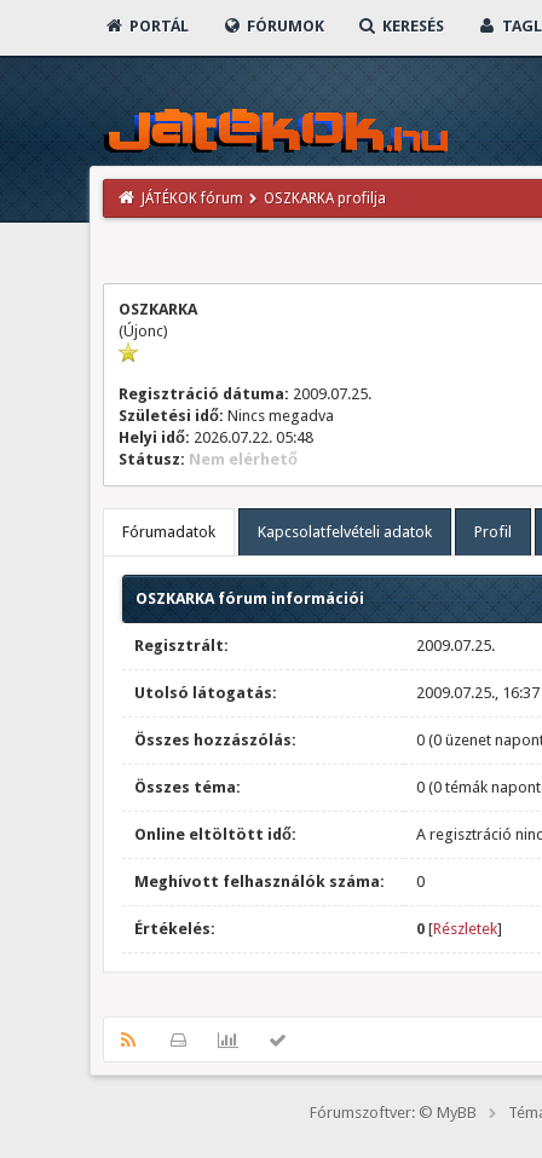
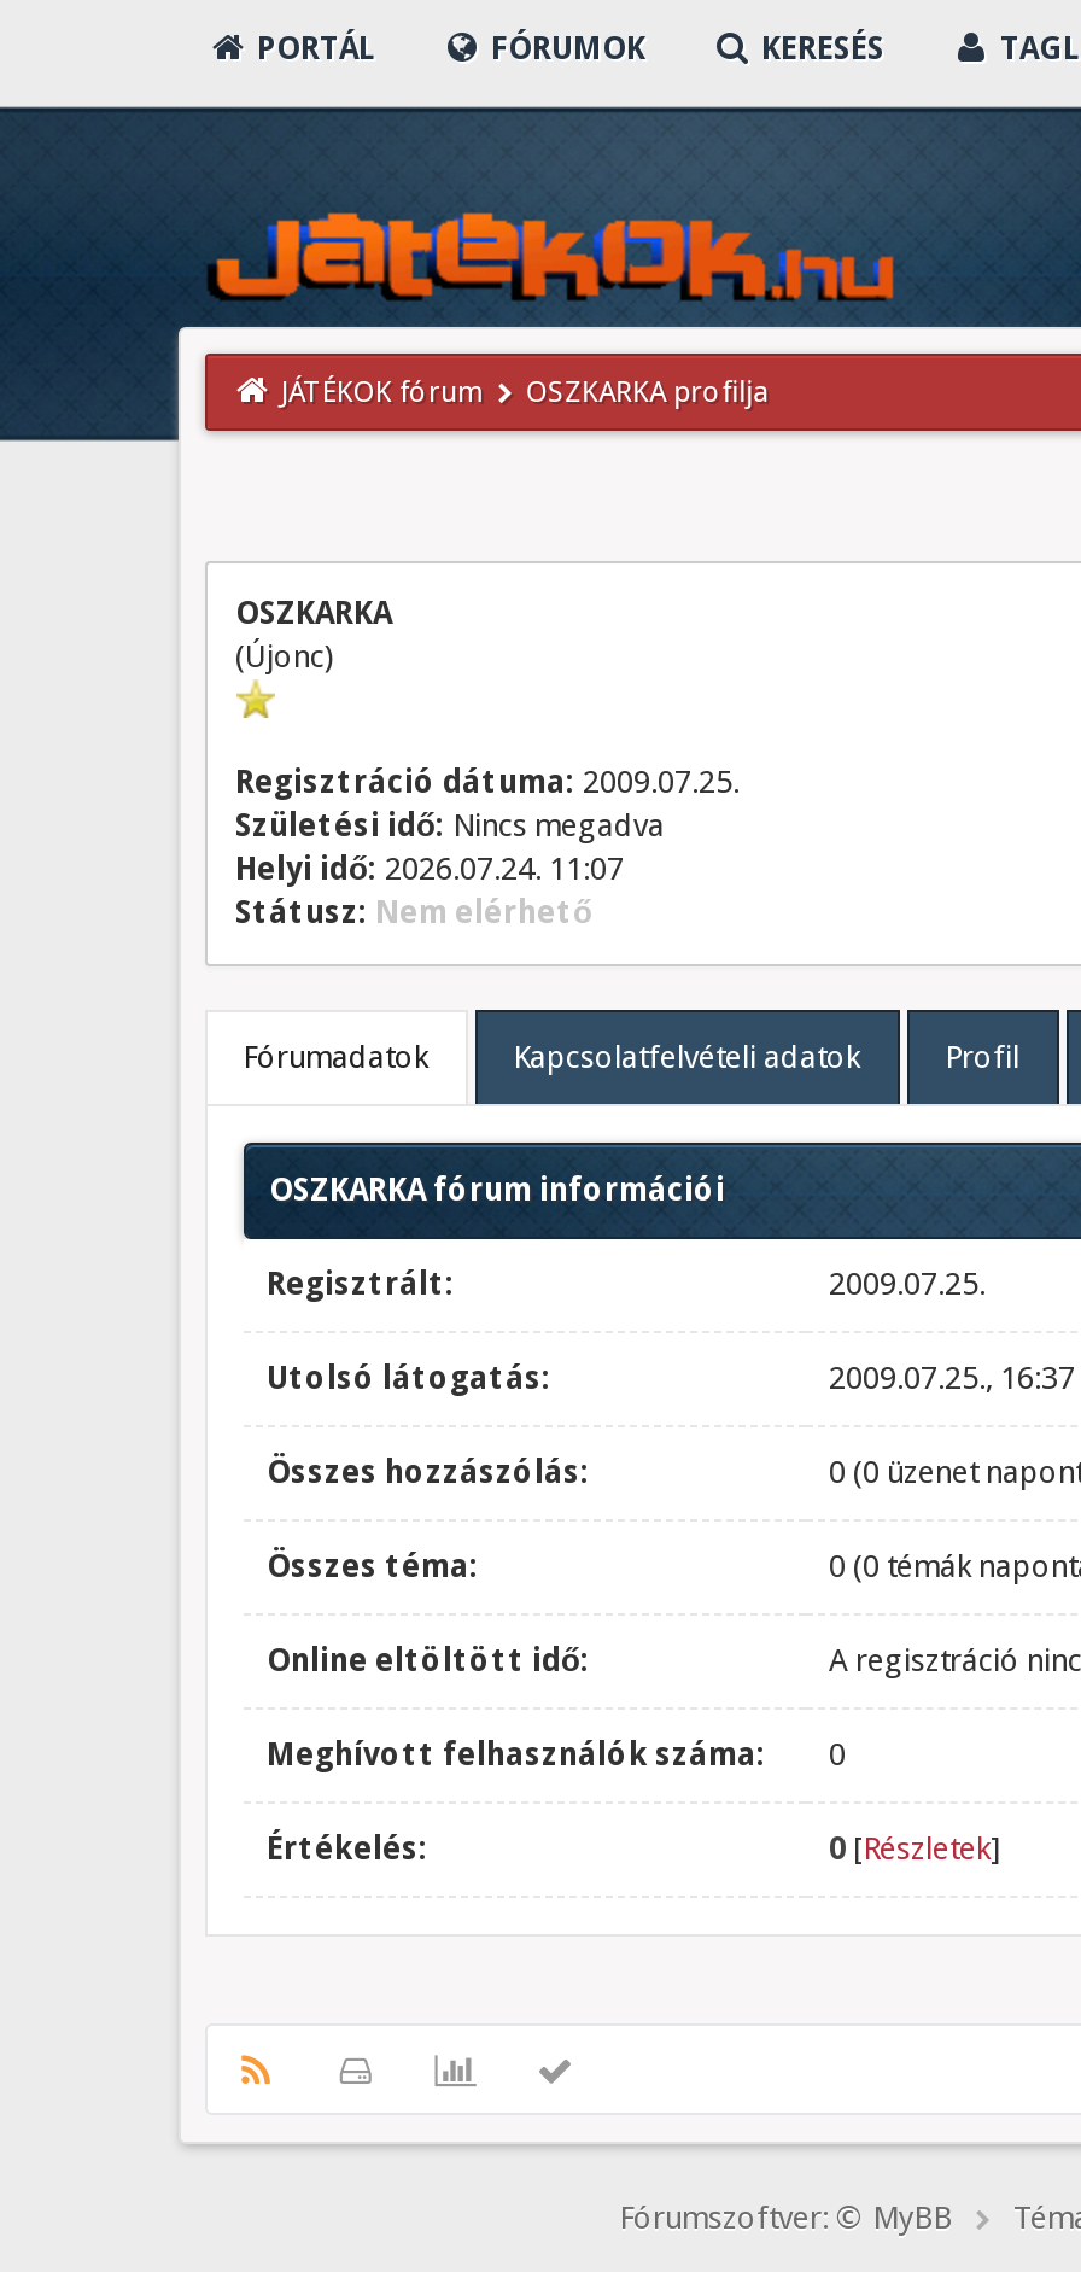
- Helyi idő: 2026.07.22. 05:48
+ Helyi idő: 2026.07.24. 11:07
